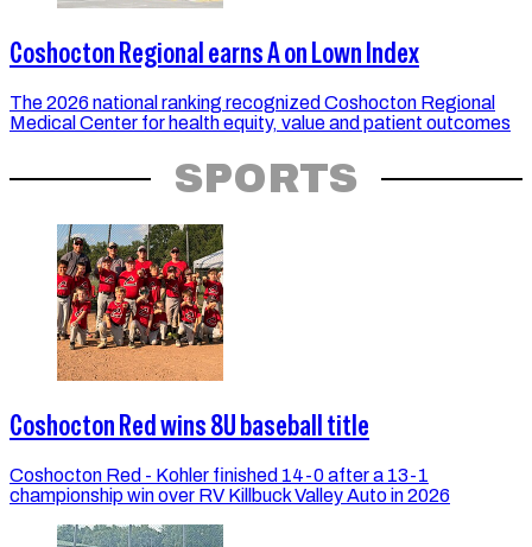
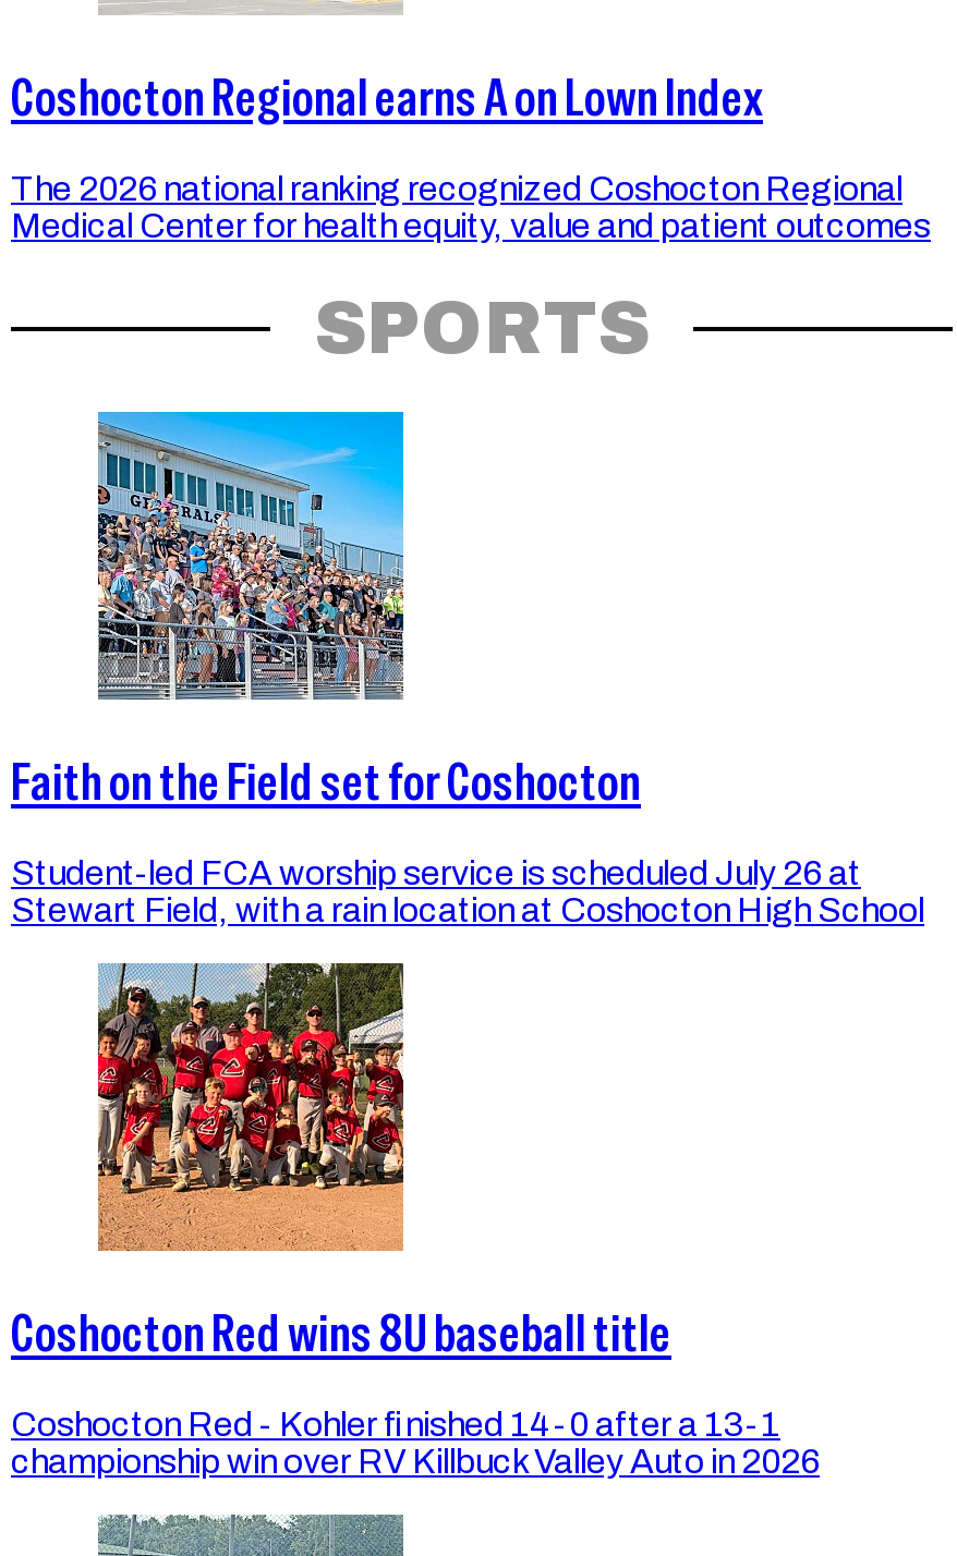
+ [image]
+ Faith on the Field set for Coshocton
+ Student-led FCA worship service is scheduled July 26 at
+ Stewart Field, with a rain location at Coshocton High School
